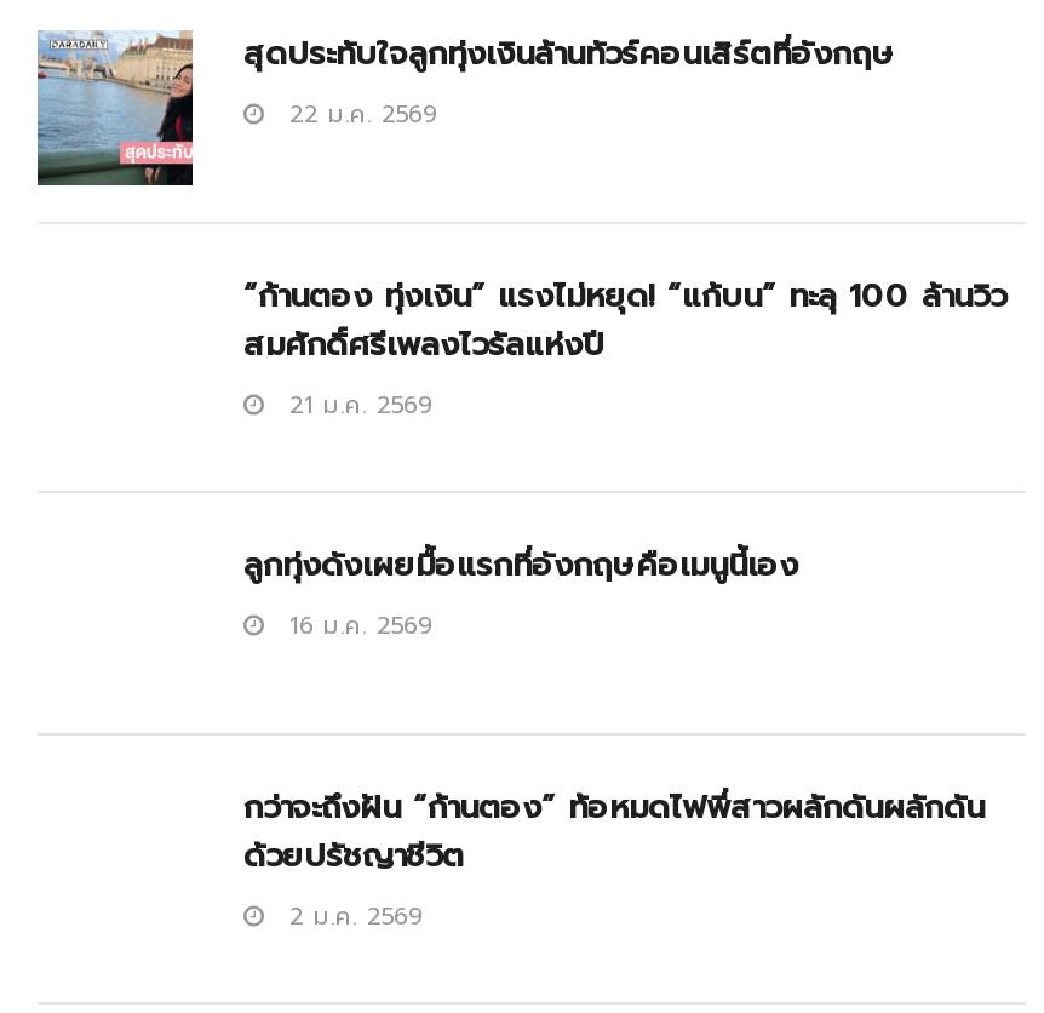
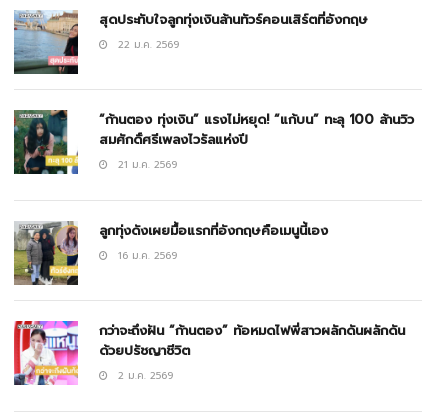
+ [image]

+ [image]

+ [image]
